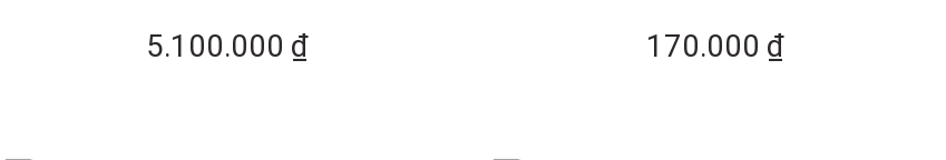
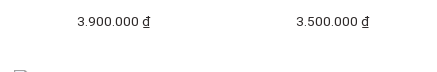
- 5.100.000 ₫
+ 3.900.000 ₫

- 170.000 ₫
+ 3.500.000 ₫
